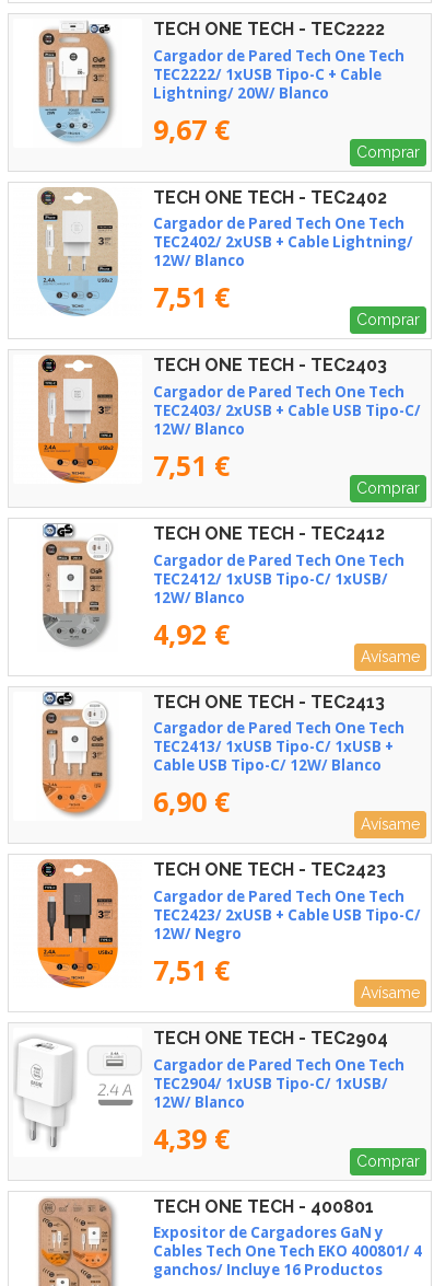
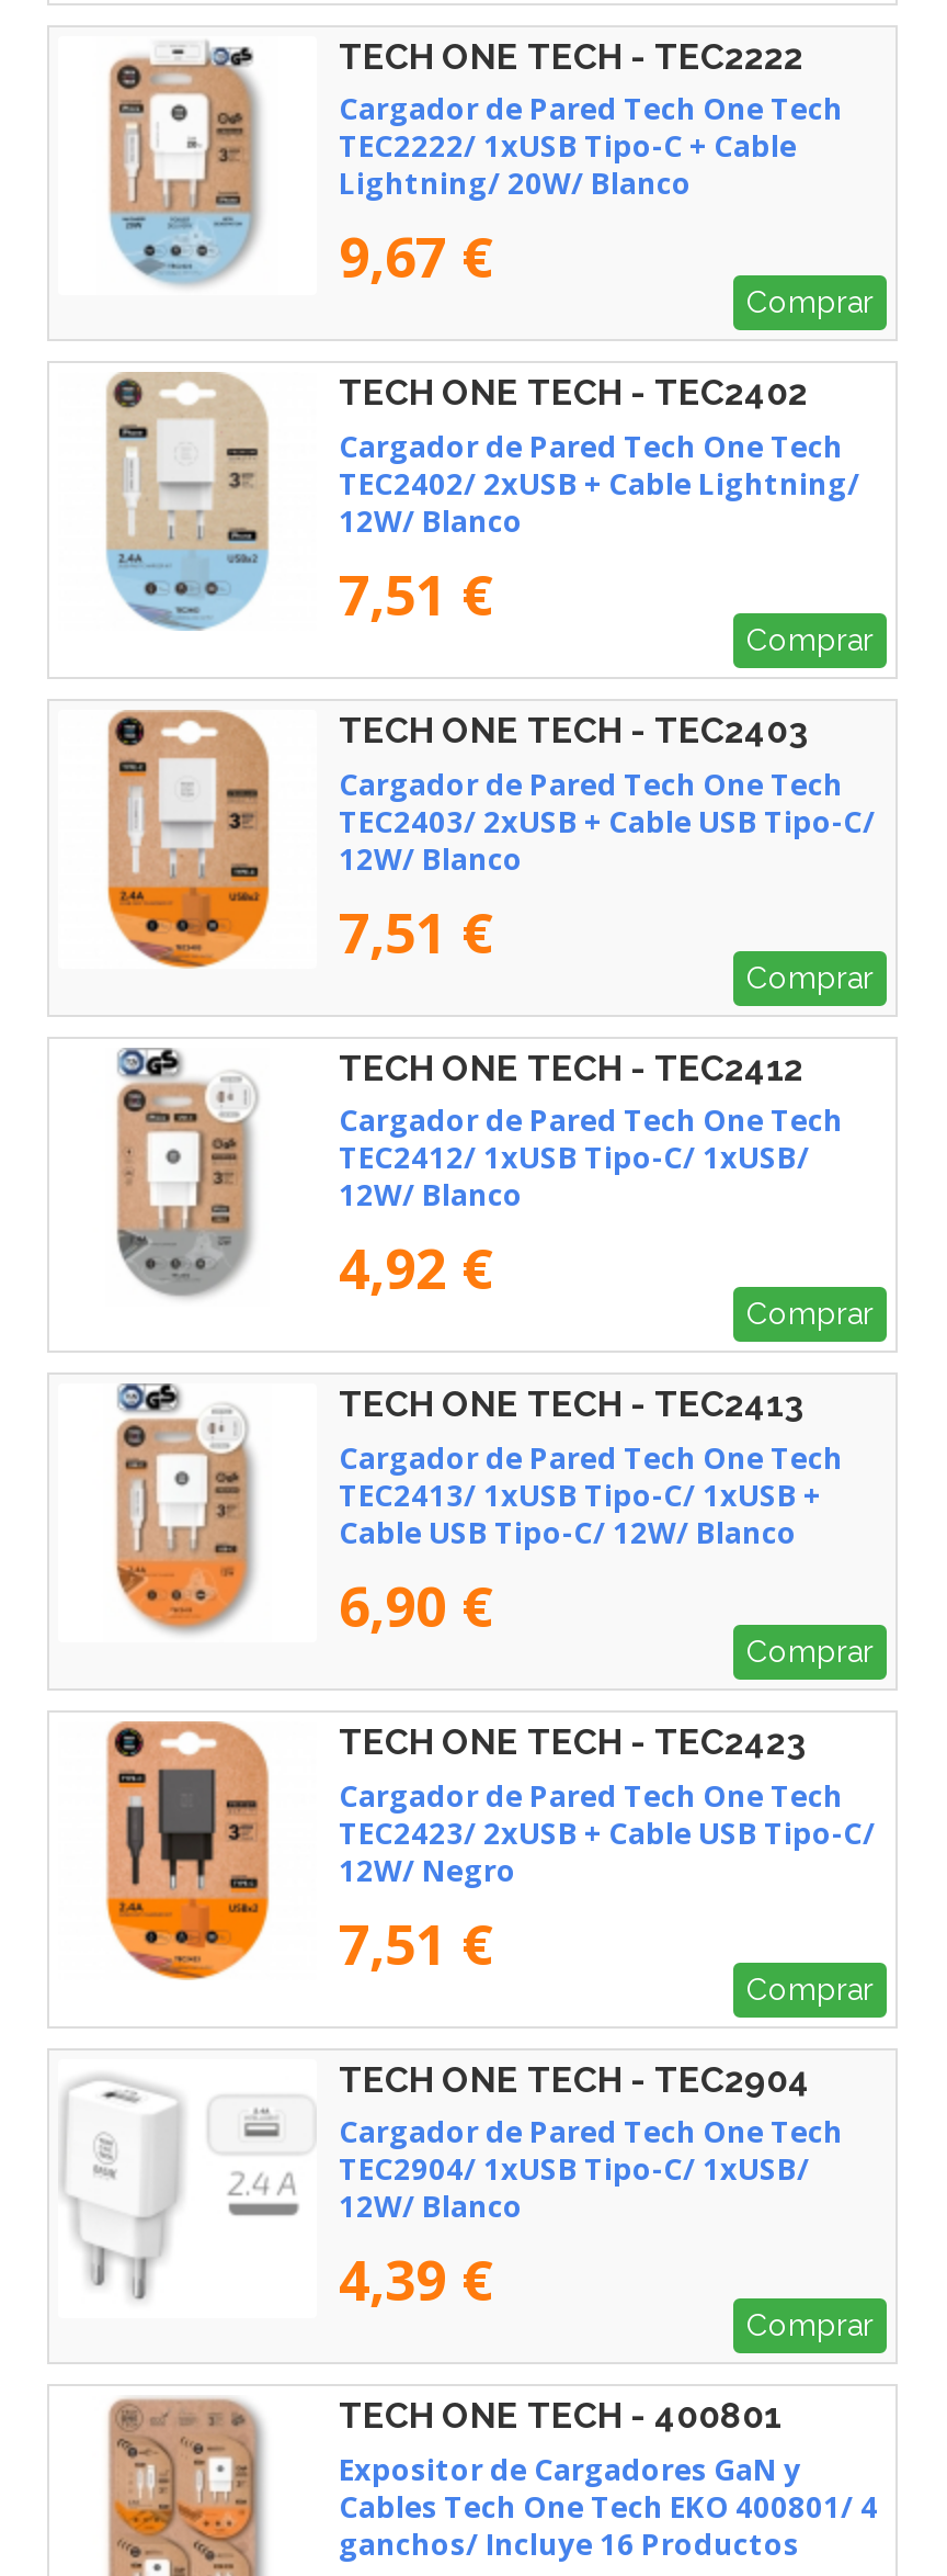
- Avísame
+ Comprar

- Avísame
+ Comprar

- Avísame
+ Comprar
